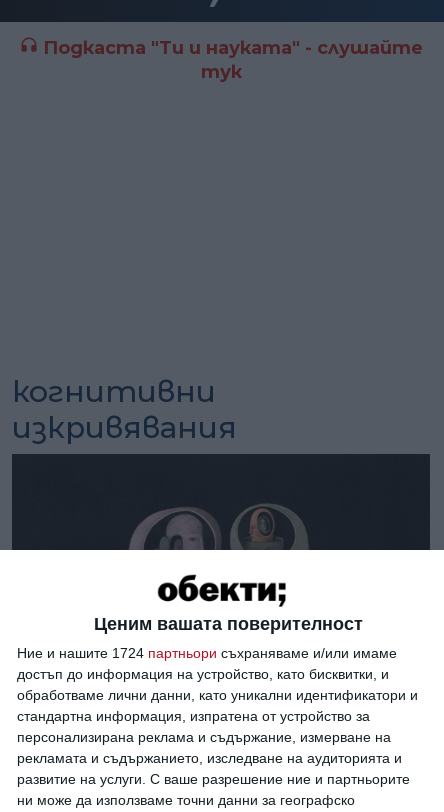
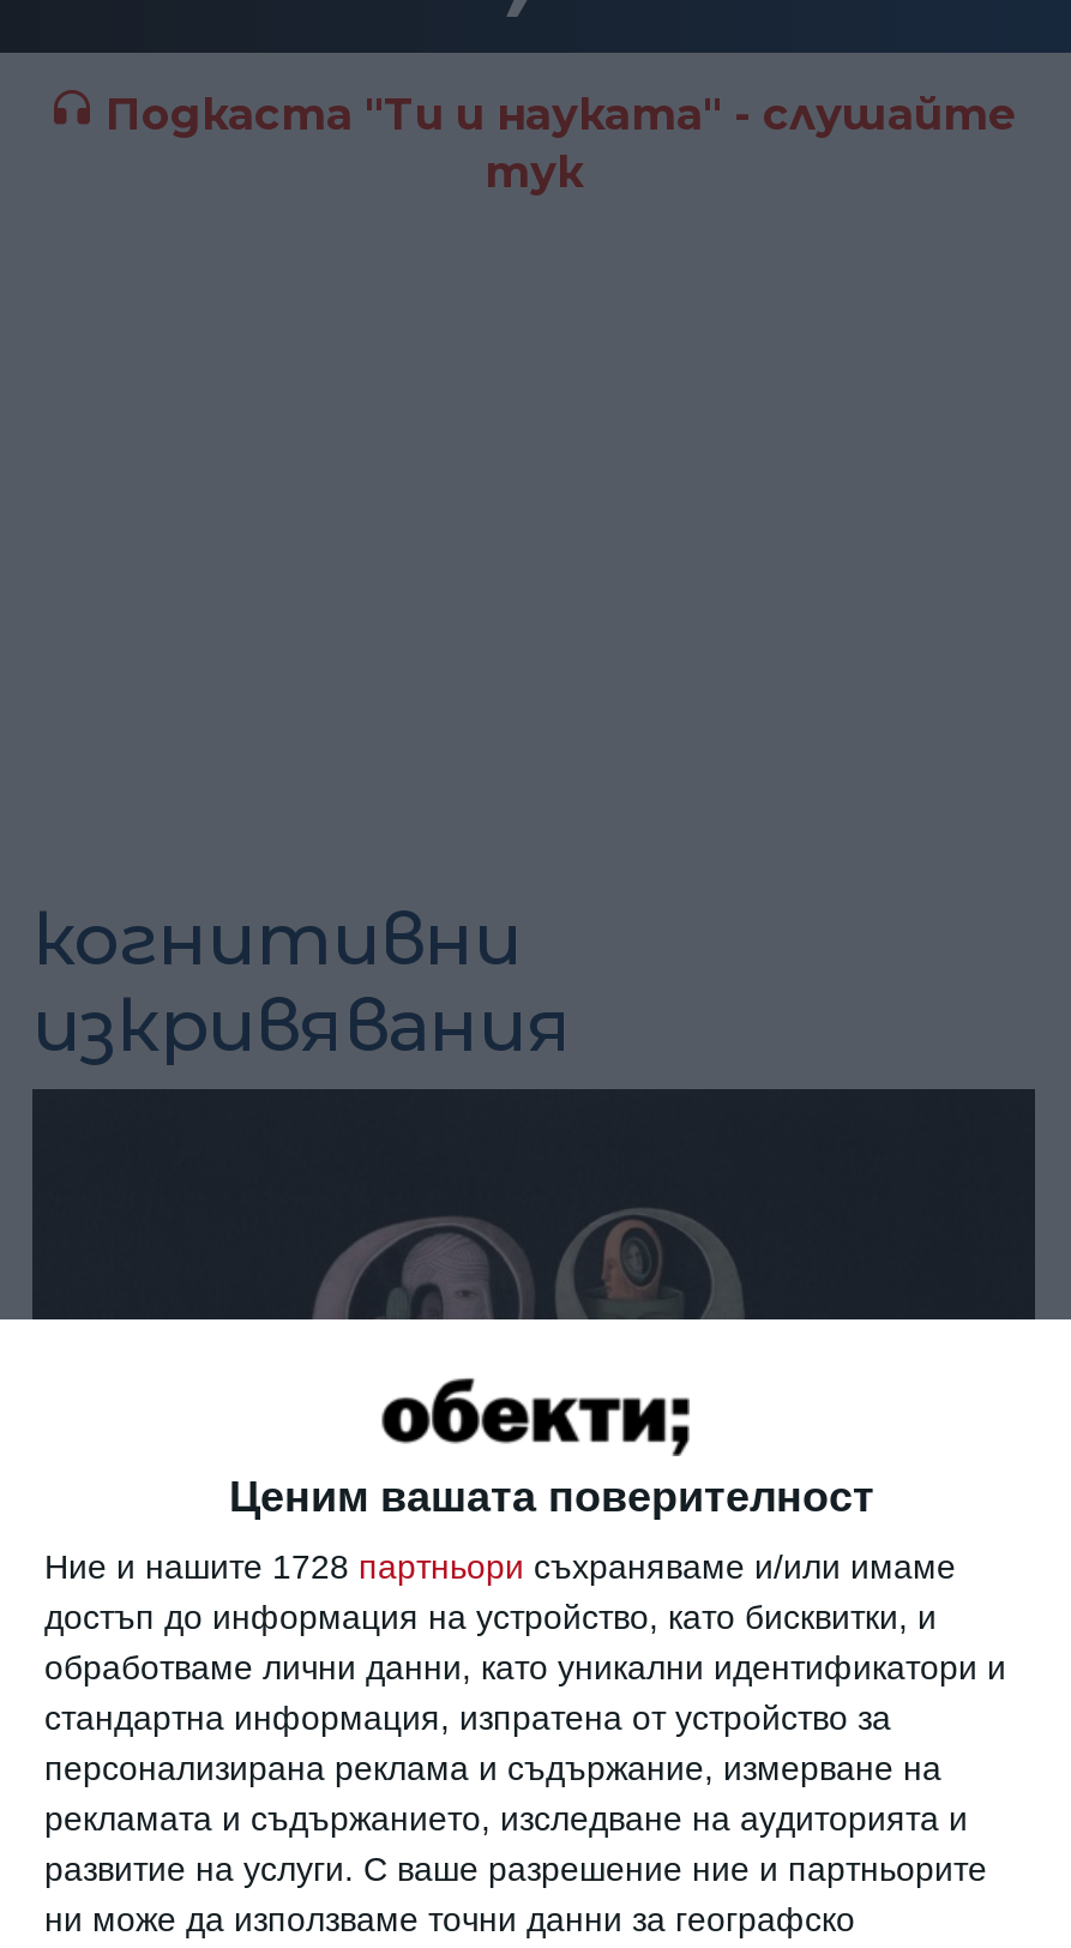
- Ние и нашите 1724 партньори съхраняваме и/или имаме
+ Ние и нашите 1728 партньори съхраняваме и/или имаме
